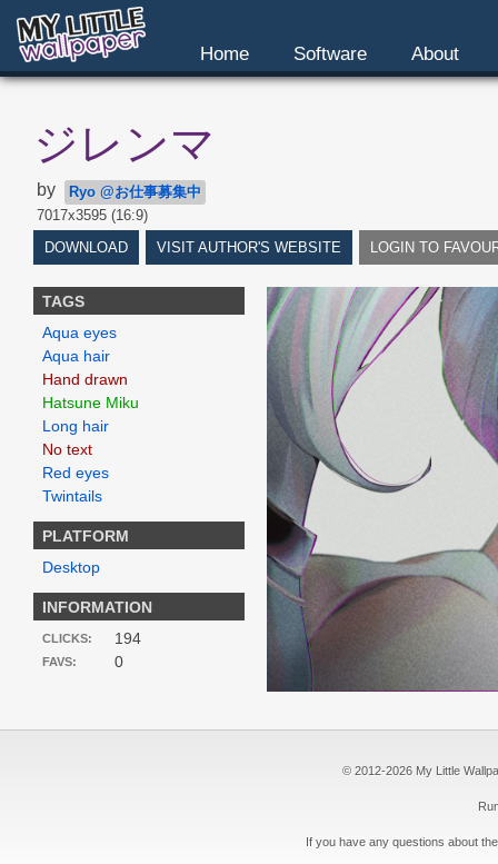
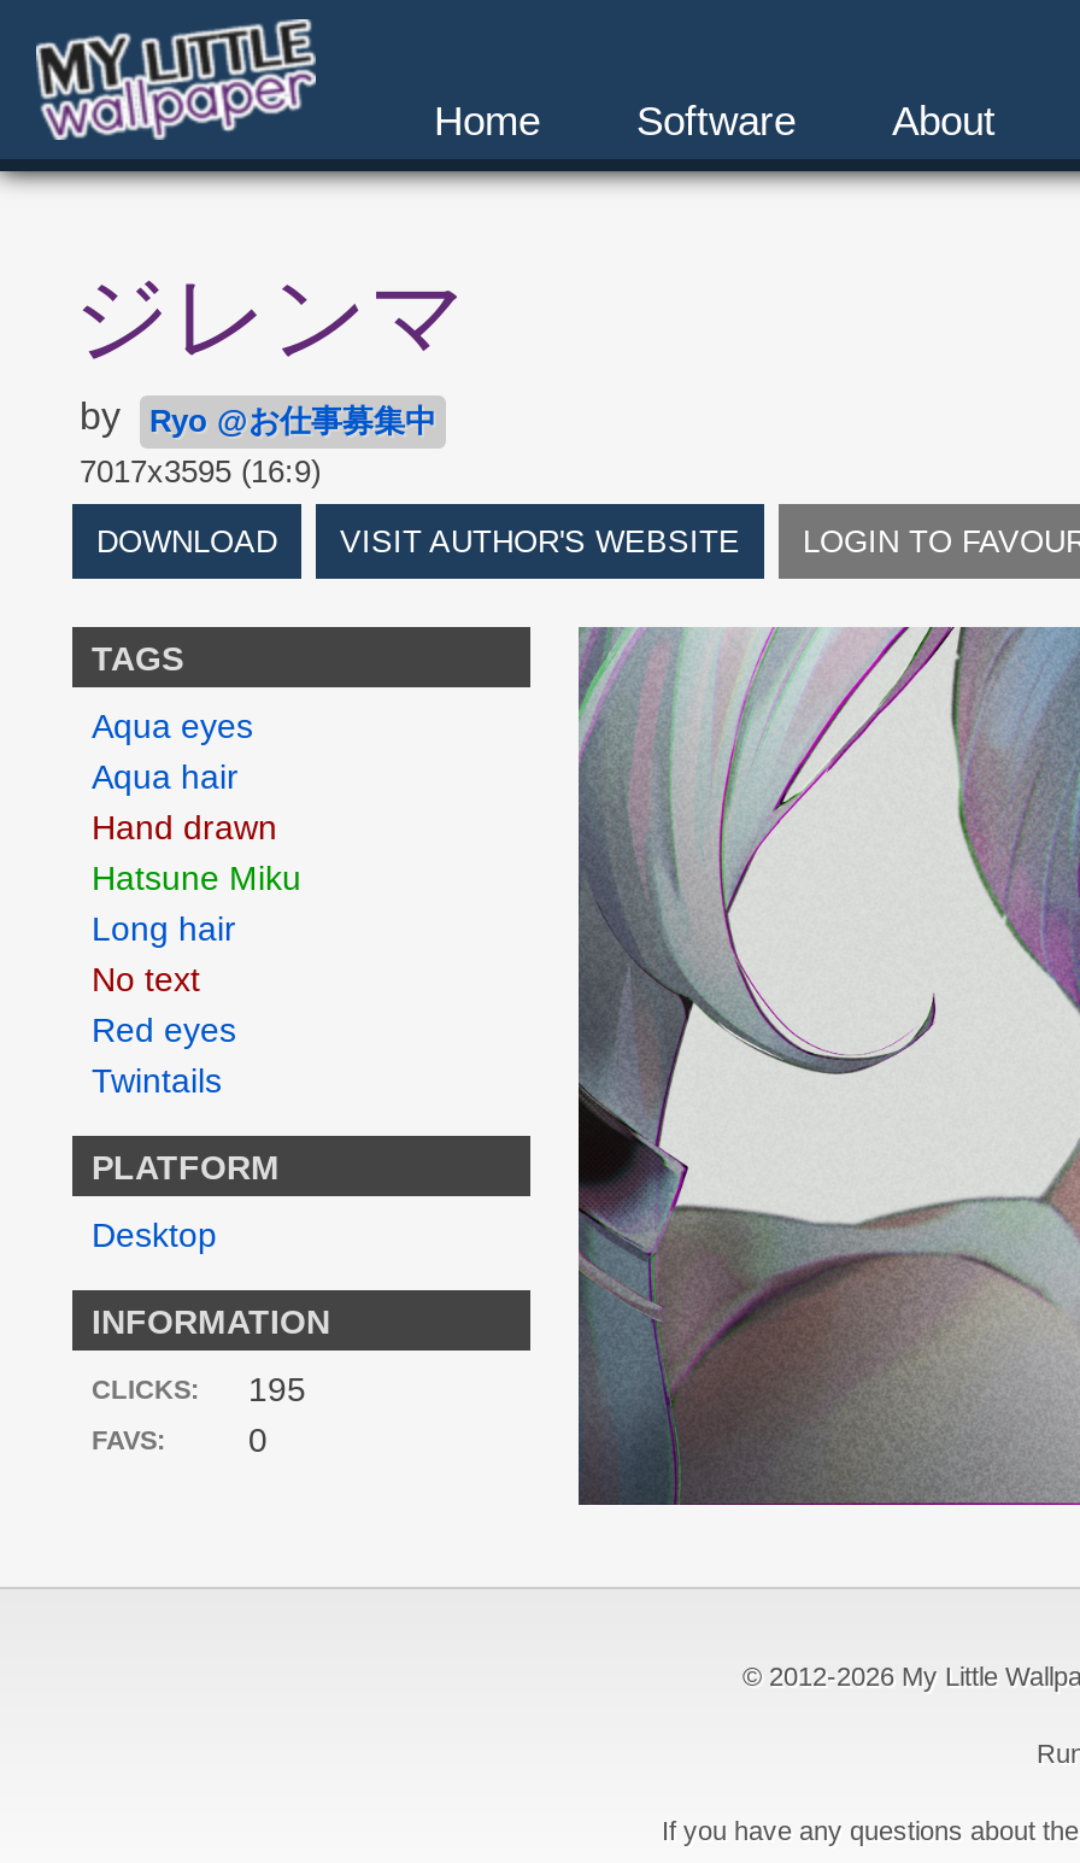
- CLICKS: 194
+ CLICKS: 195
